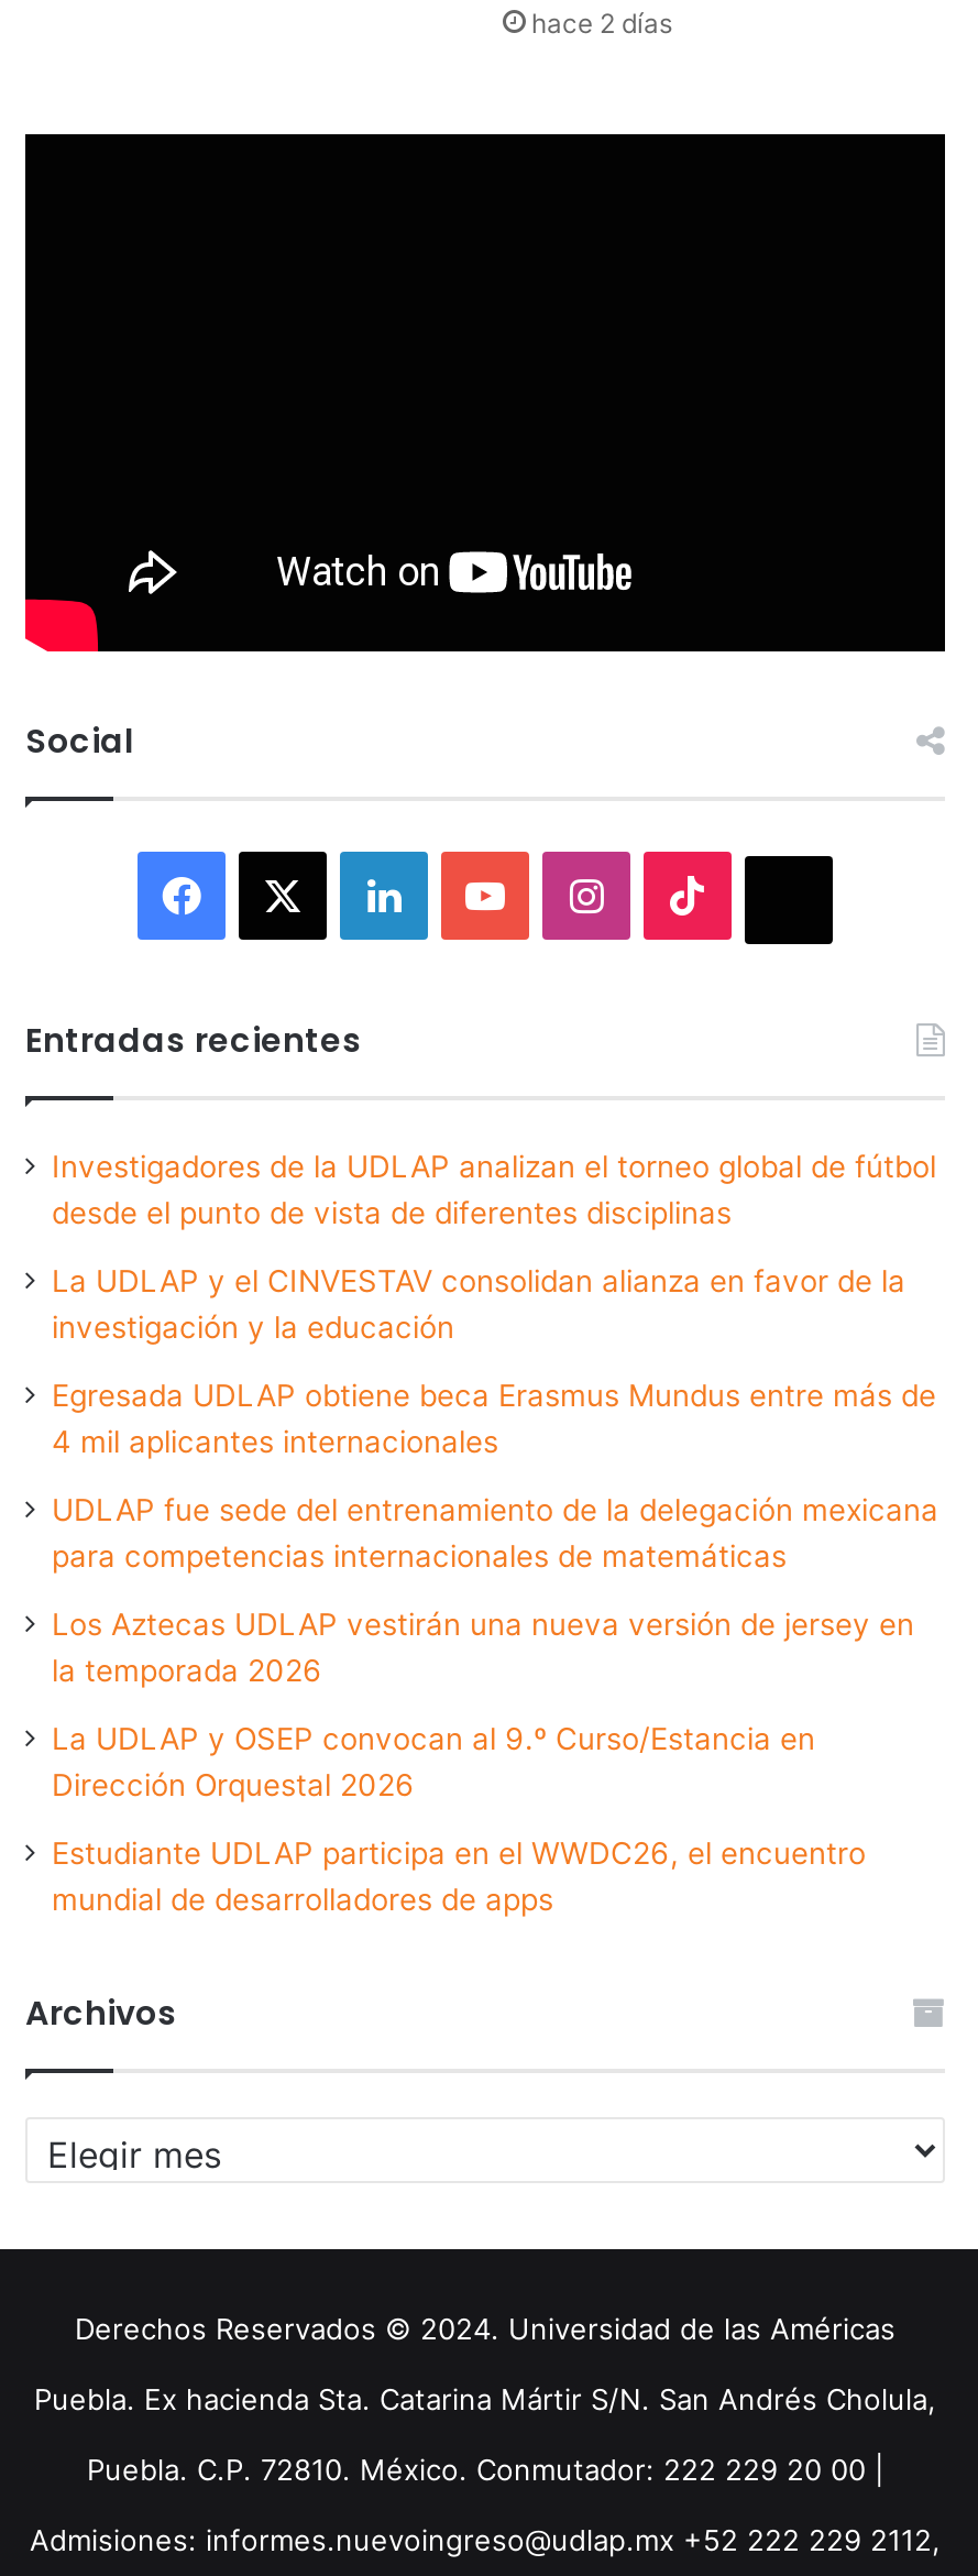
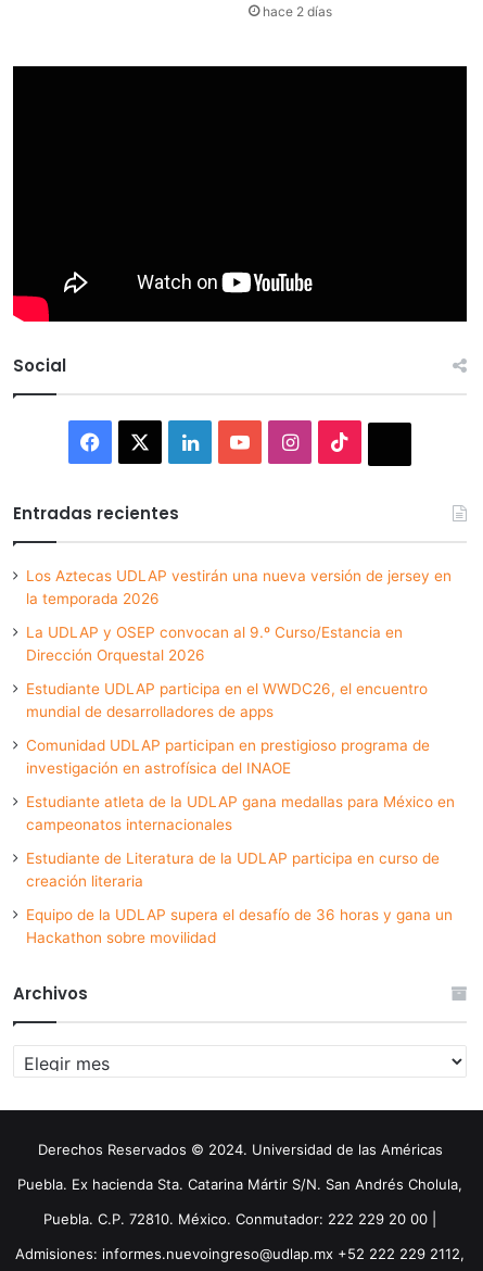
- Investigadores de la UDLAP analizan el torneo global de fútbol
- desde el punto de vista de diferentes disciplinas
- La UDLAP y el CINVESTAV consolidan alianza en favor de la
- investigación y la educación
- Egresada UDLAP obtiene beca Erasmus Mundus entre más de
- 4 mil aplicantes internacionales
- UDLAP fue sede del entrenamiento de la delegación mexicana
- para competencias internacionales de matemáticas

moved up: Los Aztecas UDLAP vestirán una nueva versión de jersey en | la temporada 2026 | La UDLAP y OSEP convocan al 9.º Curso/Estancia en | Dirección Orquestal 2026 | Estudiante UDLAP participa en el WWDC26, el encuentro | mundial de desarrolladores de apps

+ Comunidad UDLAP participan en prestigioso programa de
+ investigación en astrofísica del INAOE
+ Estudiante atleta de la UDLAP gana medallas para México en
+ campeonatos internacionales
+ Estudiante de Literatura de la UDLAP participa en curso de
+ creación literaria
+ Equipo de la UDLAP supera el desafío de 36 horas y gana un
+ Hackathon sobre movilidad
